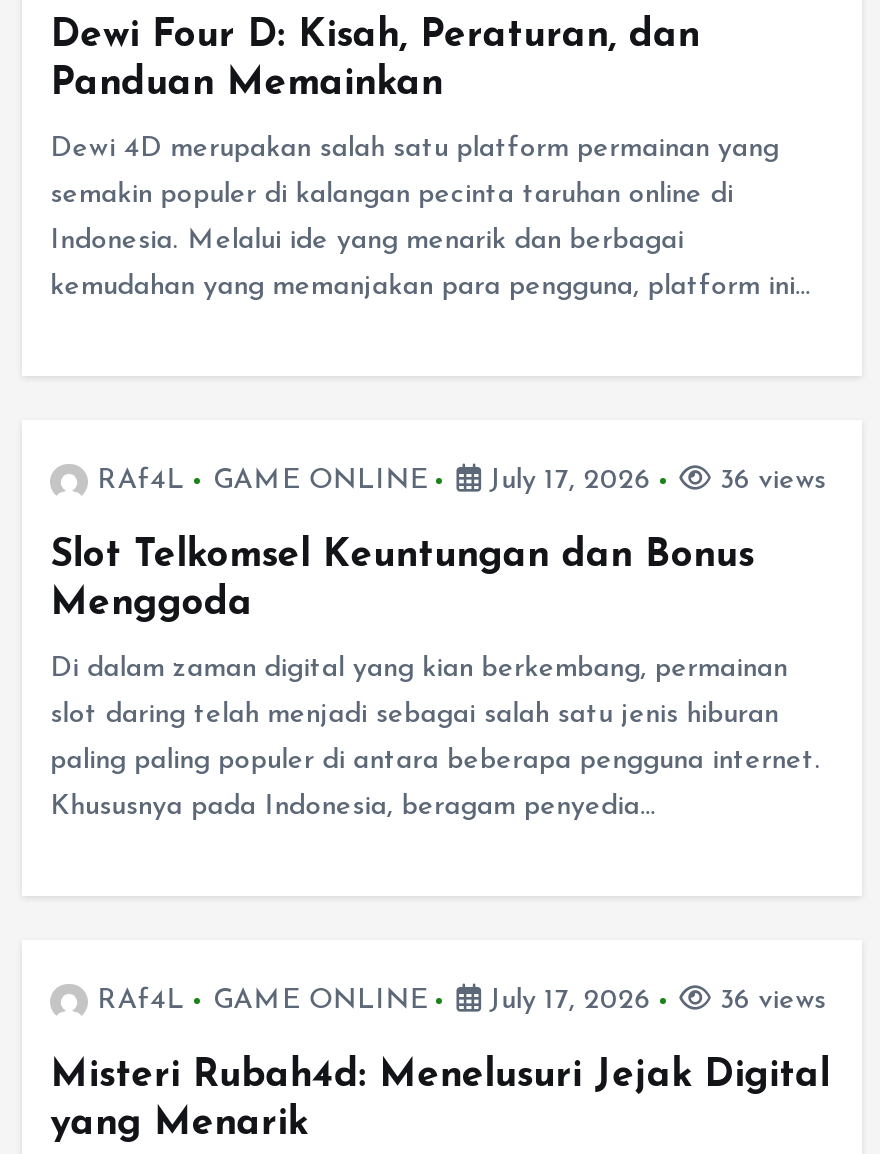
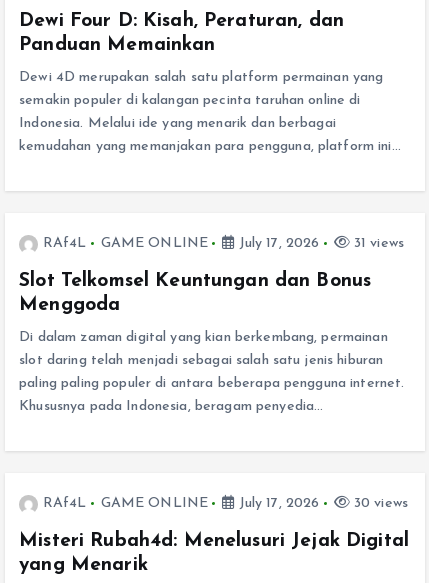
- 36 views
+ 31 views

- 36 views
+ 30 views
